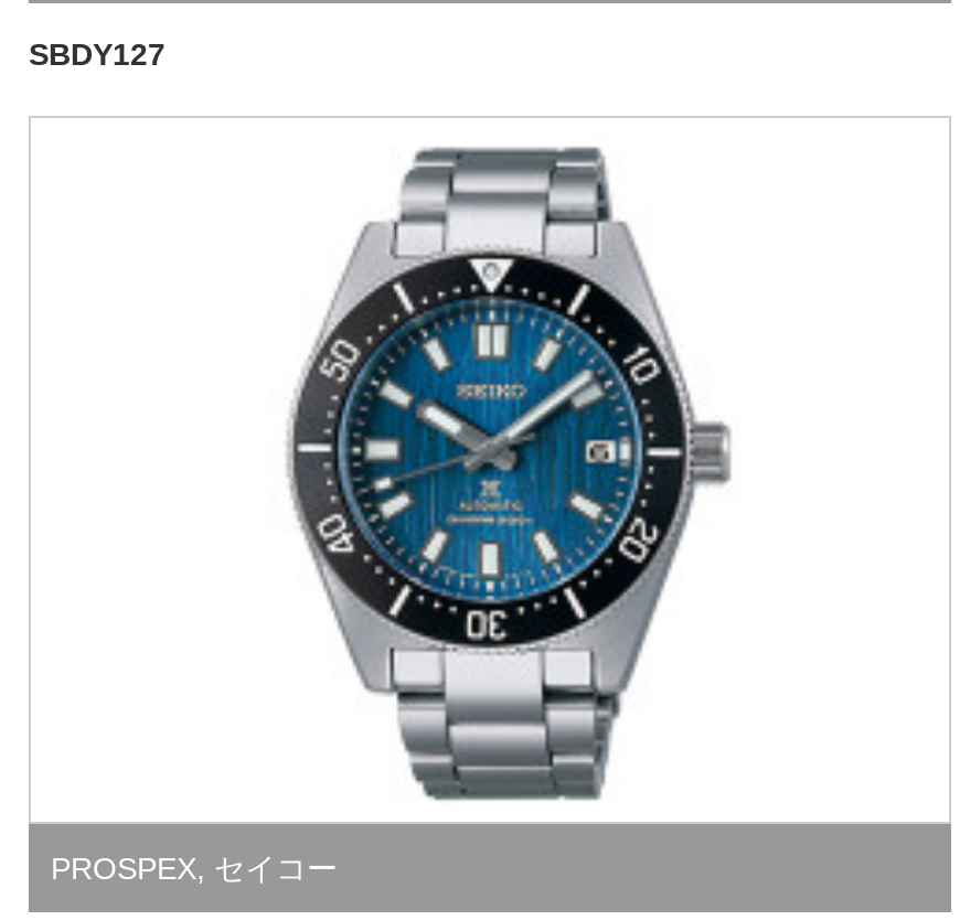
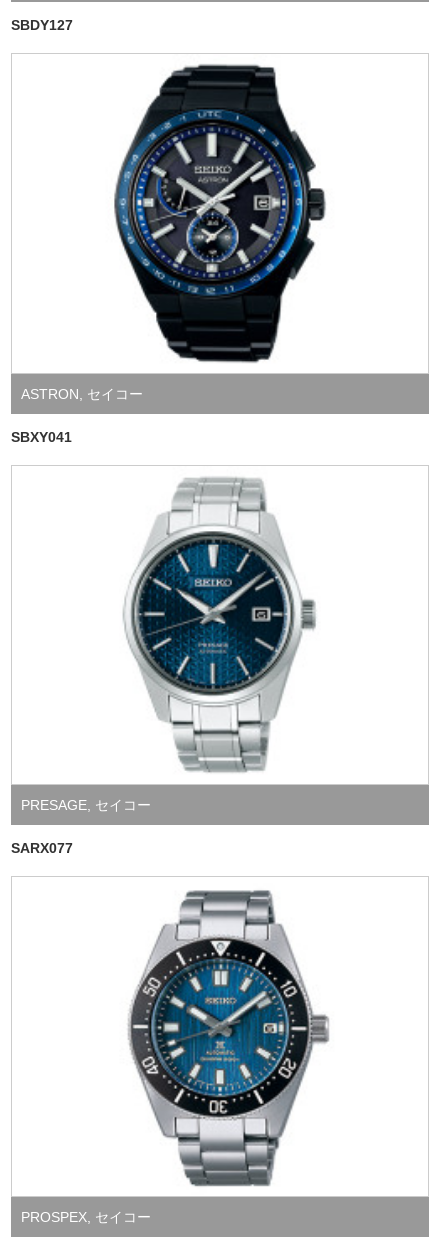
+ [image]
+ ASTRON,セイコー
+ SBXY041

+ [image]
+ PRESAGE,セイコー
+ SARX077
